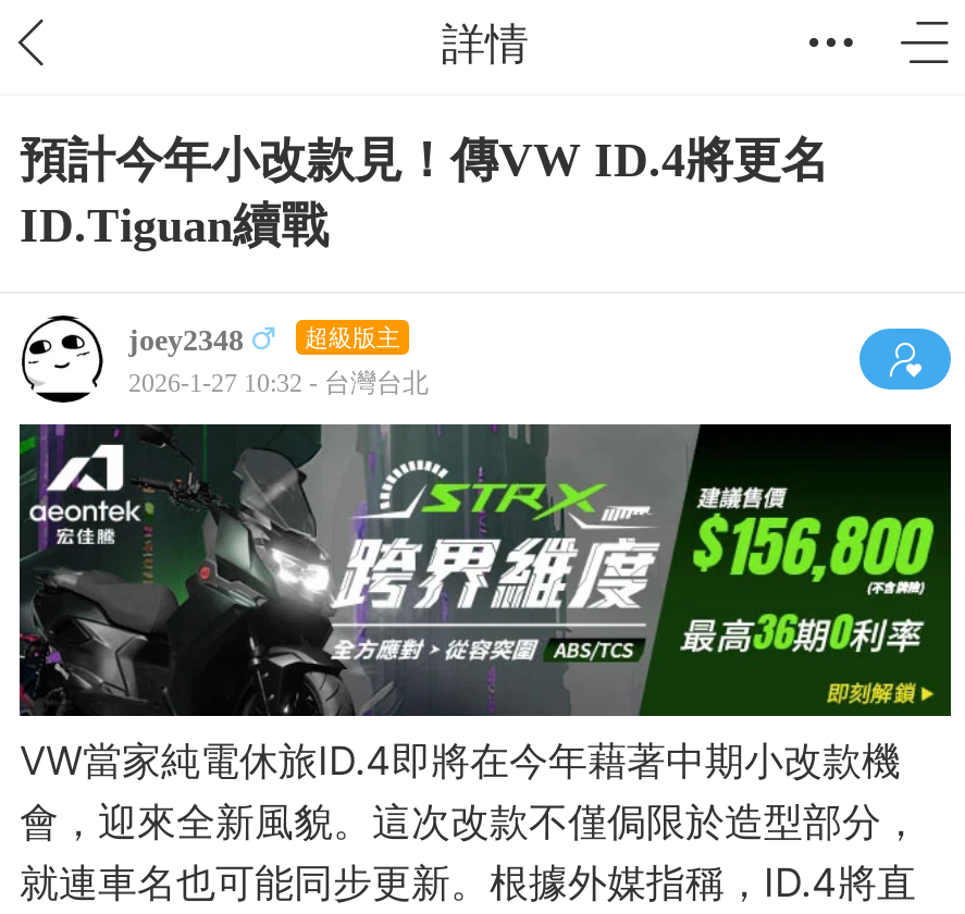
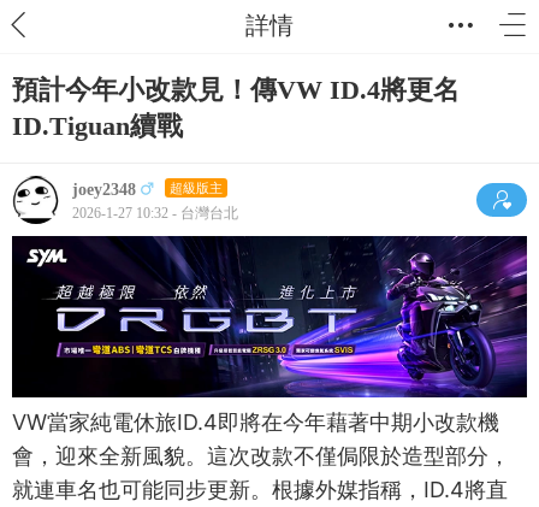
- [image]
+ [image]
